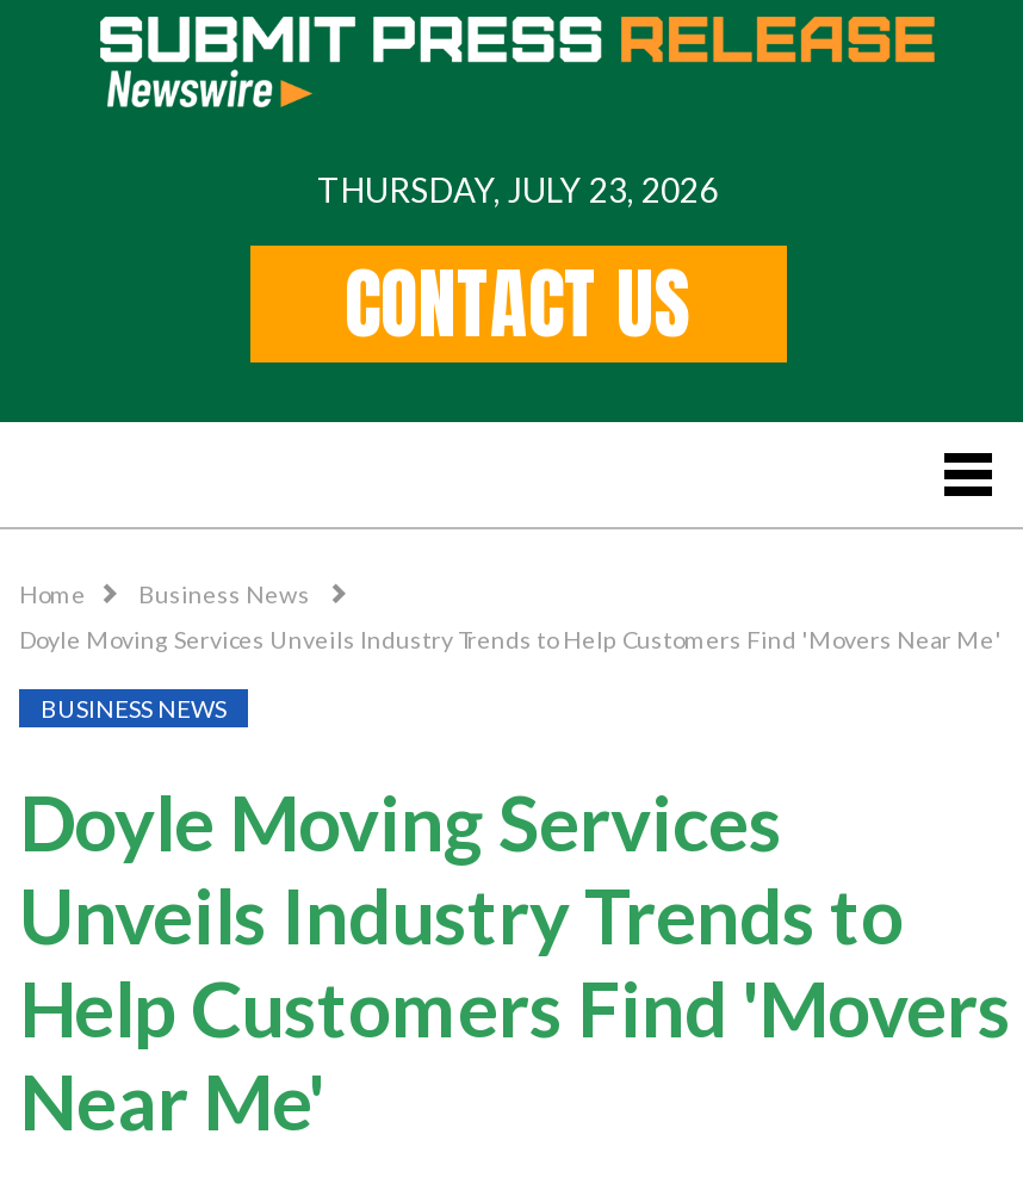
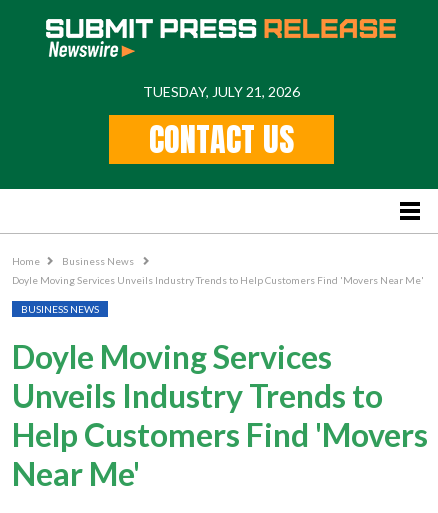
- THURSDAY, JULY 23, 2026
+ TUESDAY, JULY 21, 2026
